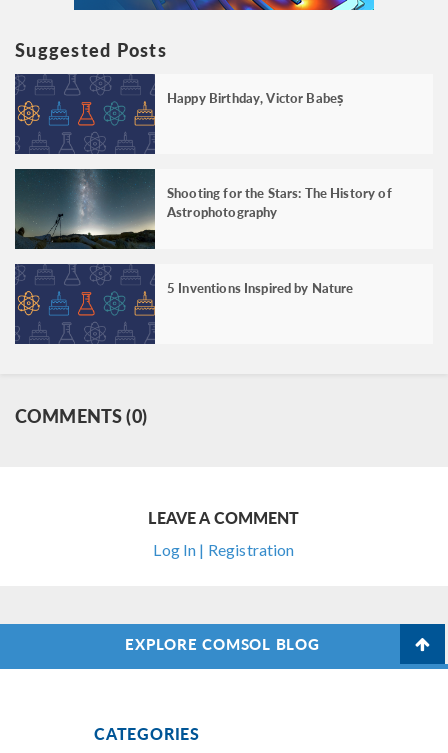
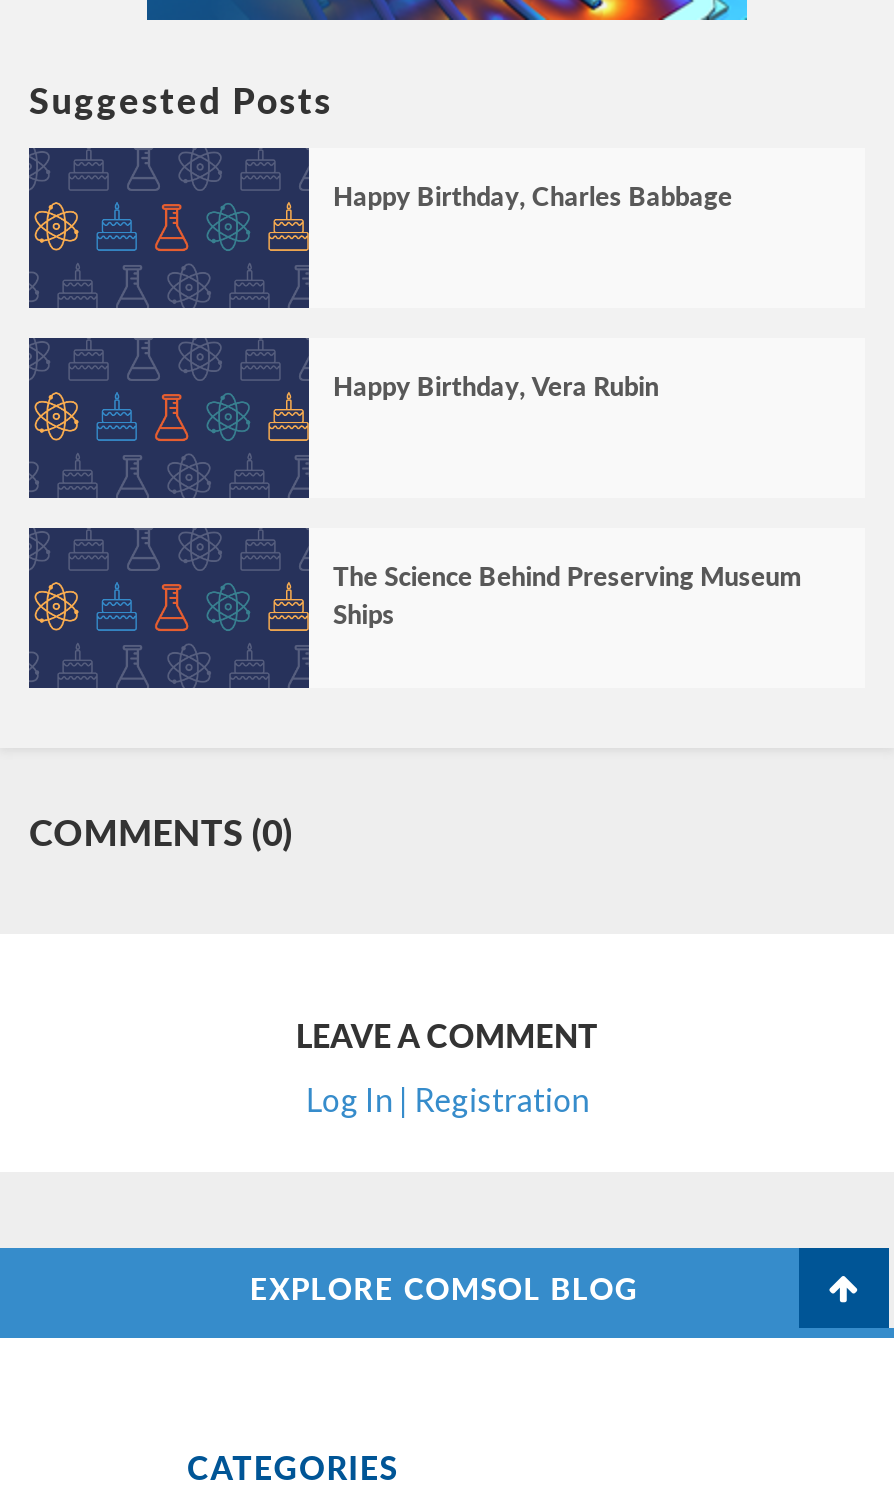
- Happy Birthday, Victor Babeș
+ Happy Birthday, Charles Babbage

- [image]
- Shooting for the Stars: The History of
- Astrophotography
+ [image]
+ Happy Birthday, Vera Rubin

- 5 Inventions Inspired by Nature
+ The Science Behind Preserving Museum
+ Ships
